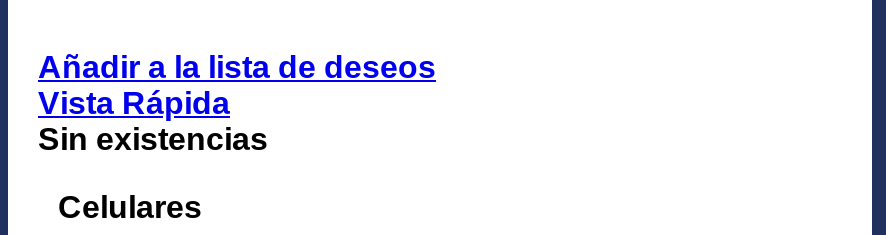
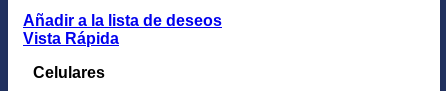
- Sin existencias
